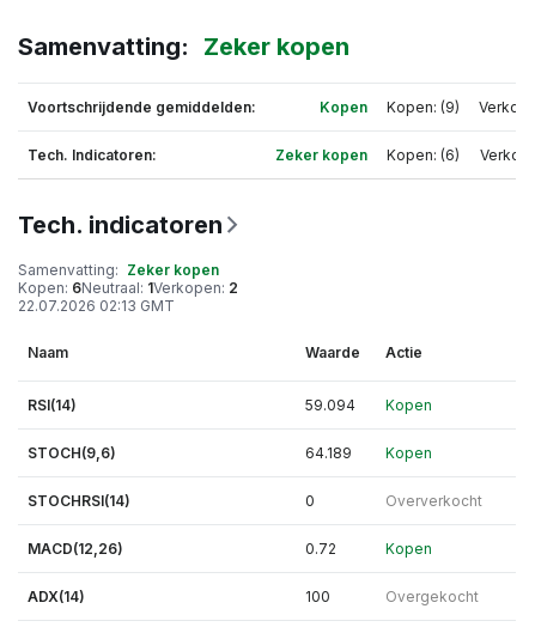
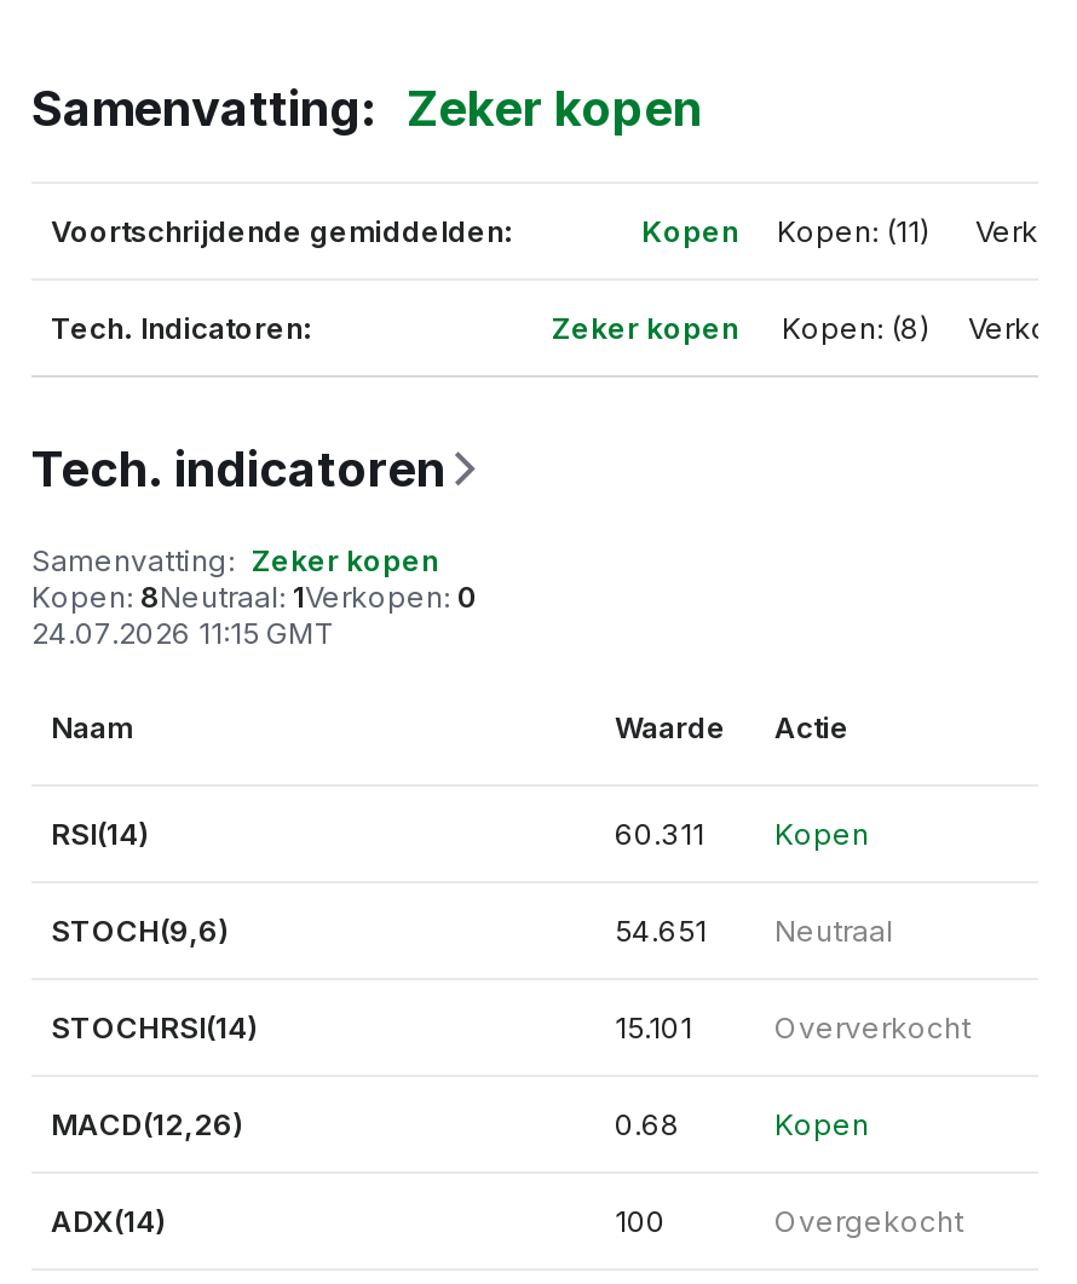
- Kopen: (9)
+ Kopen: (11)

- Kopen: (6)
+ Kopen: (8)

- Kopen: 6Neutraal: 1Verkopen: 2
+ Kopen: 8Neutraal: 1Verkopen: 0

- 22.07.2026 02:13 GMT
+ 24.07.2026 11:15 GMT

- 59.094 Kopen
+ 60.311 Kopen

- 64.189
- Kopen
+ 54.651
+ Neutraal

- 0
+ 15.101

- 0.72
+ 0.68
